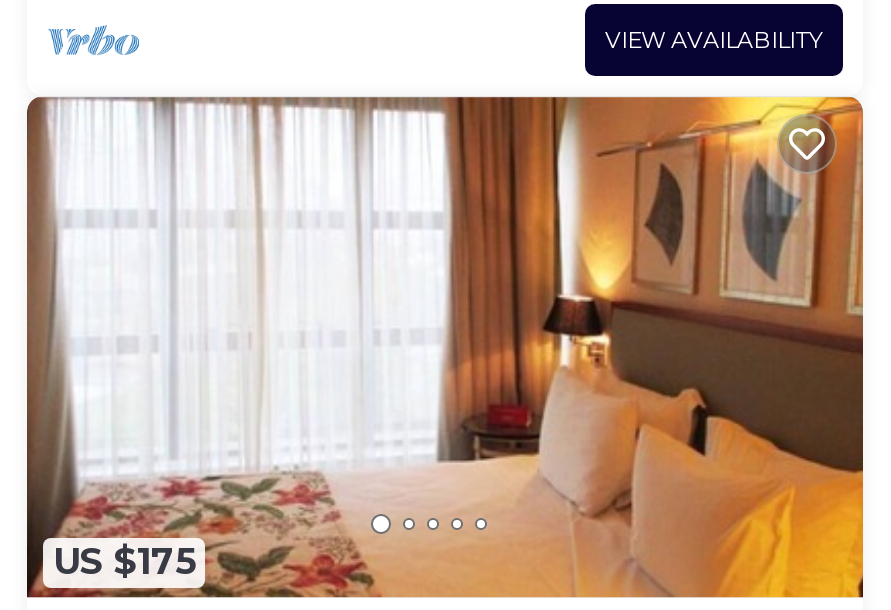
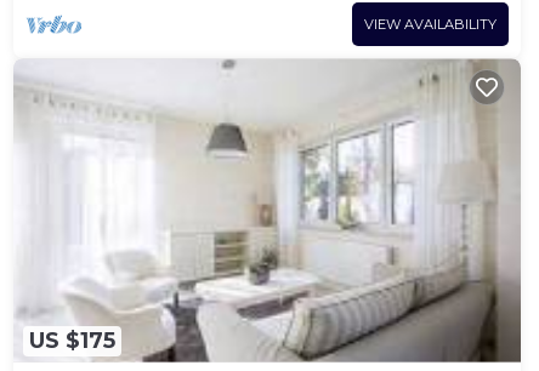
- [image]
+ [image]
